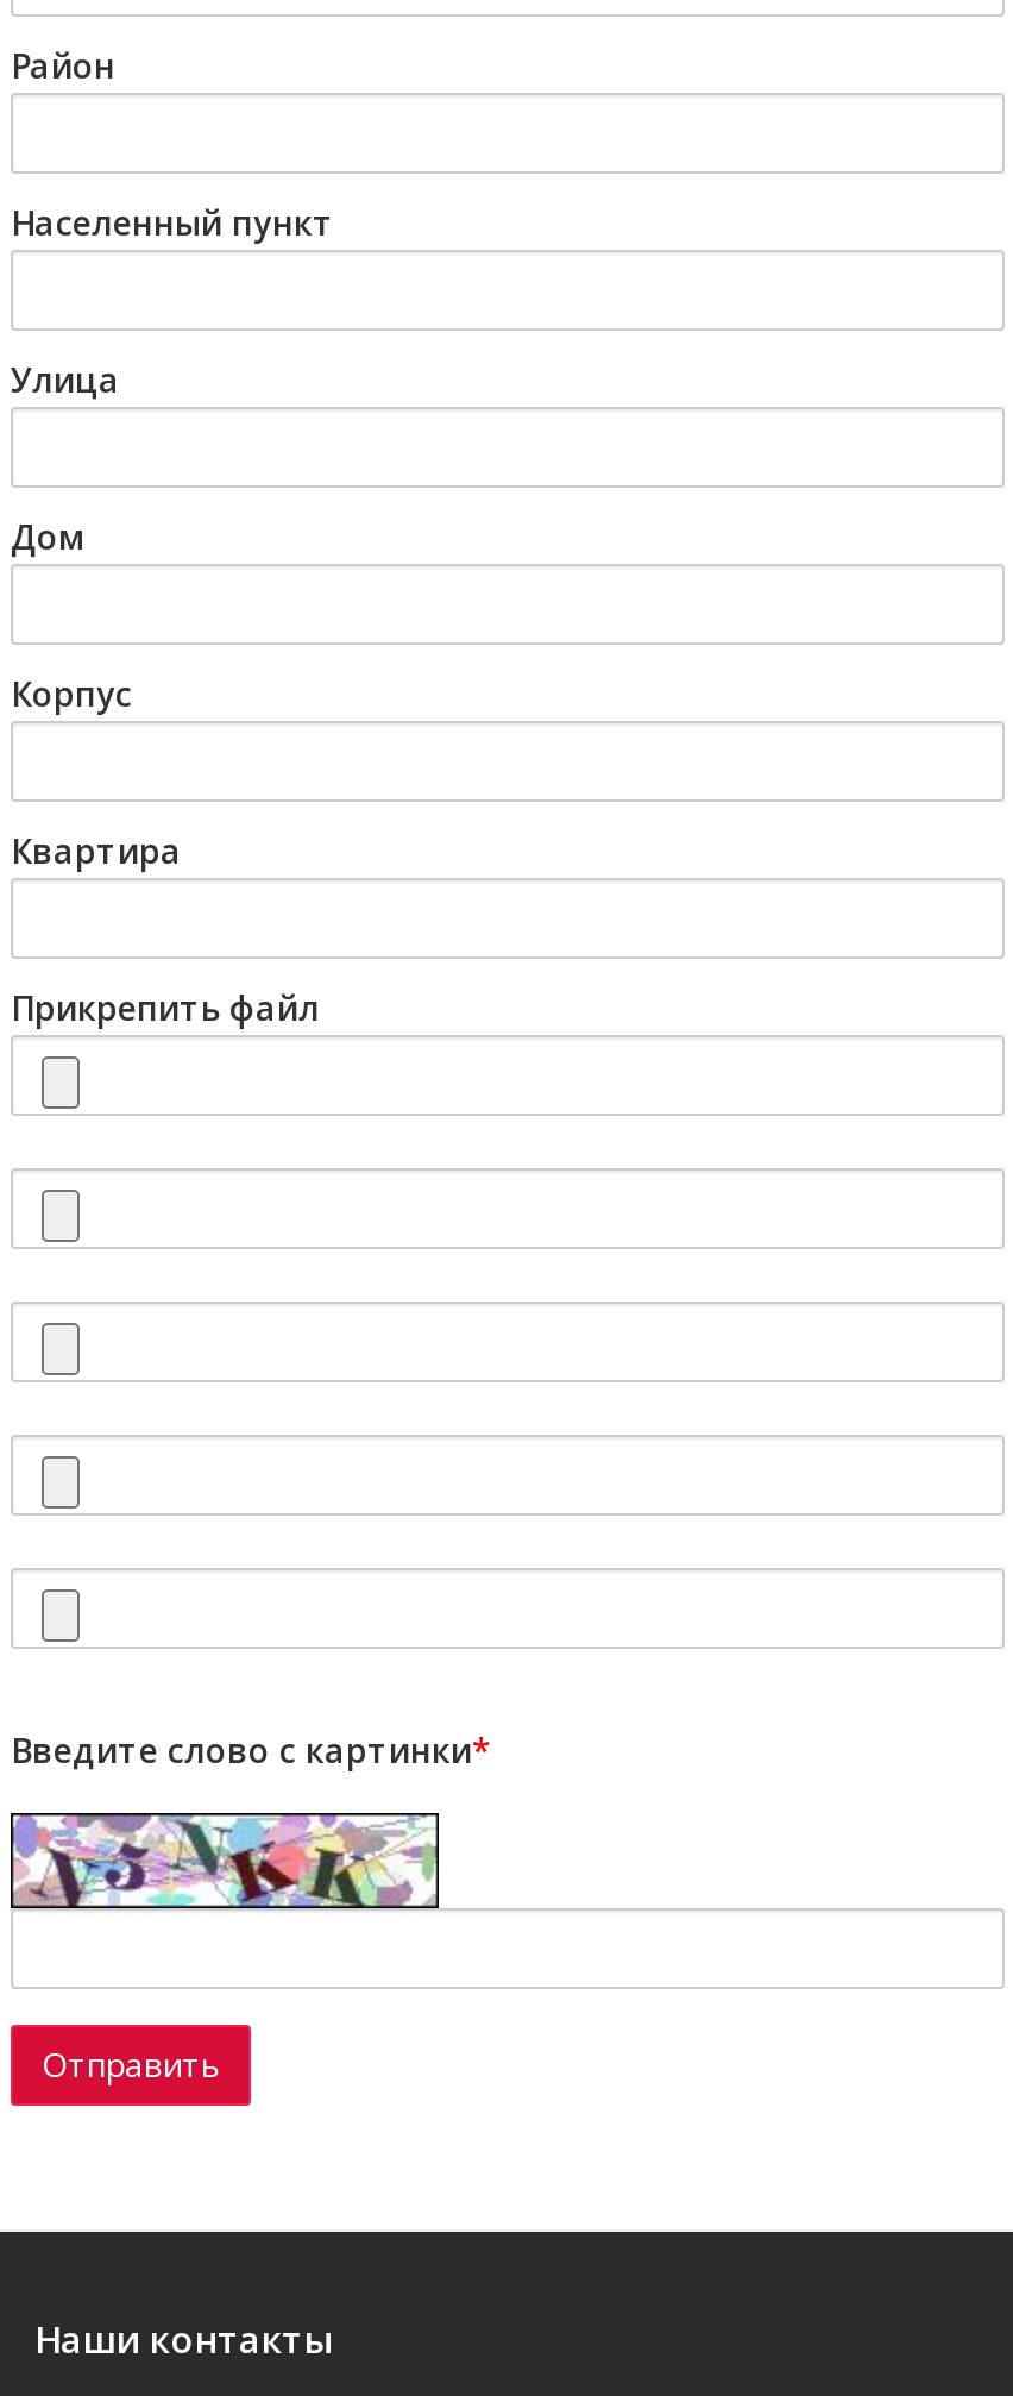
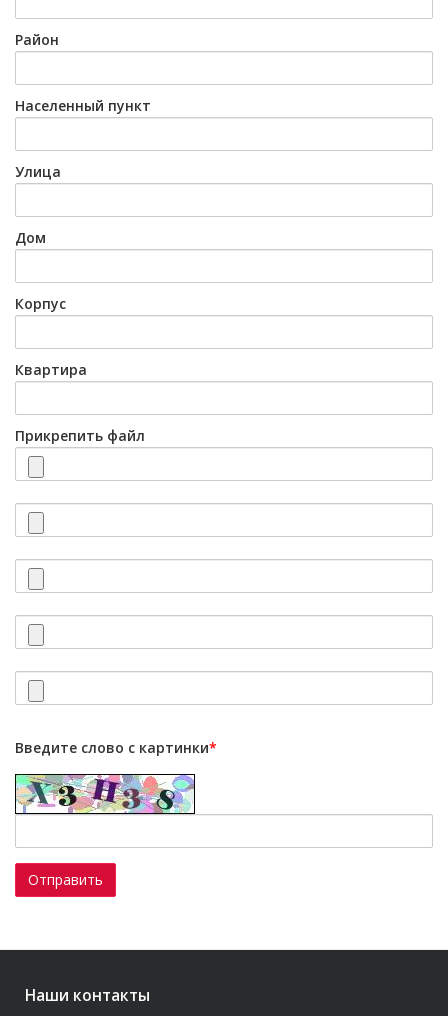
- [image]
+ [image]
